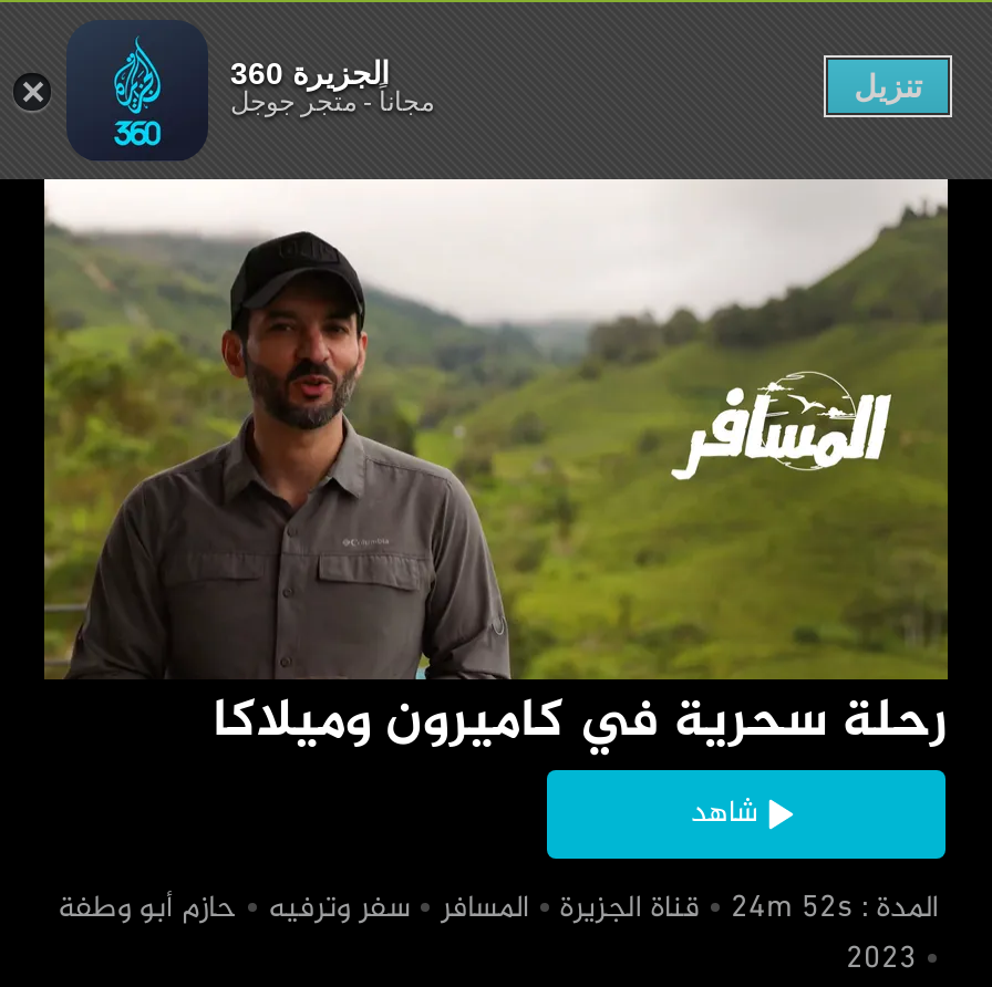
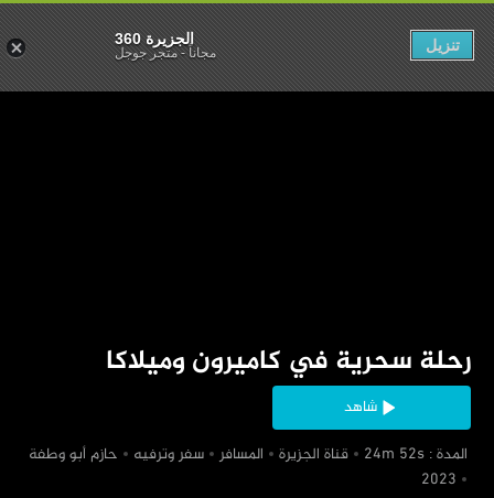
- [image]

- [image]
